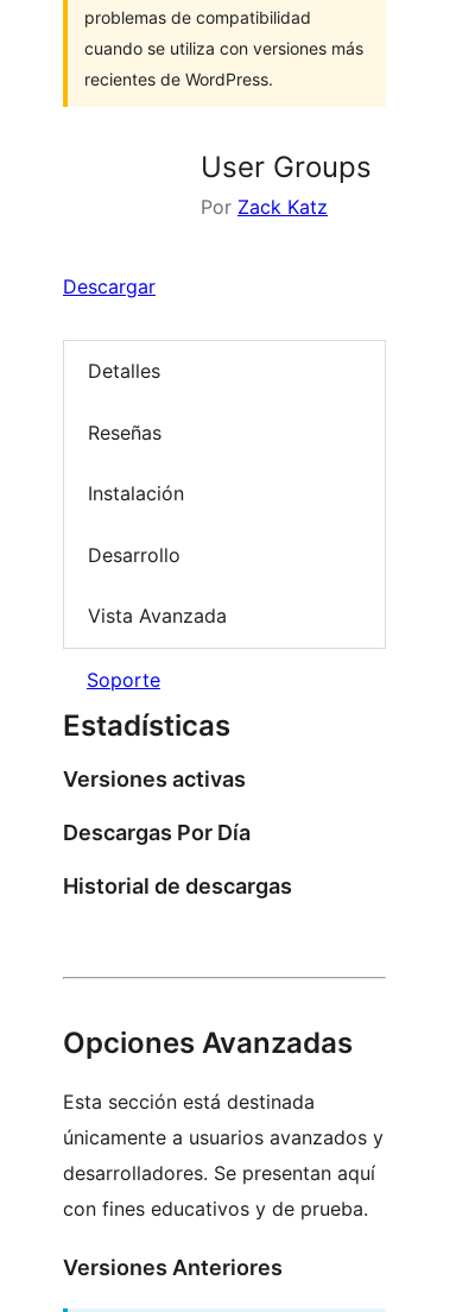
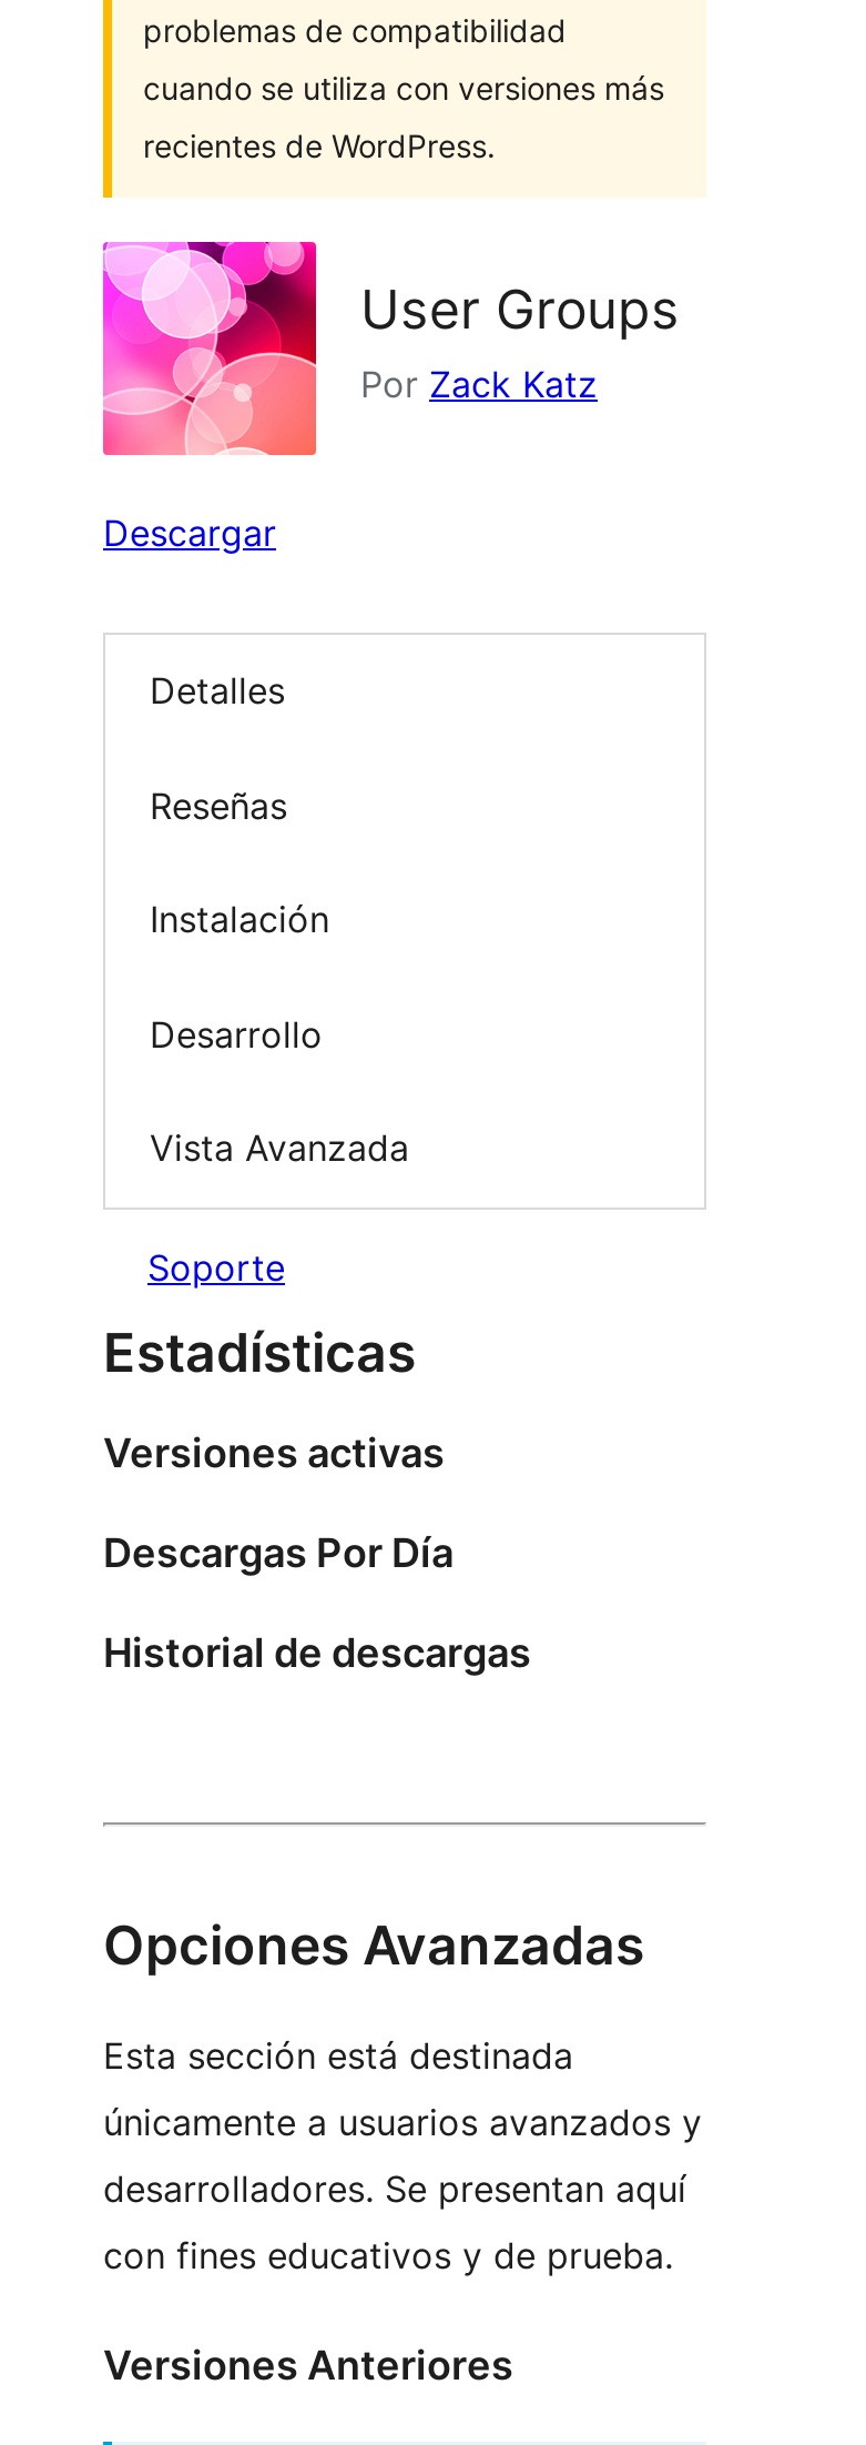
+ [image]
